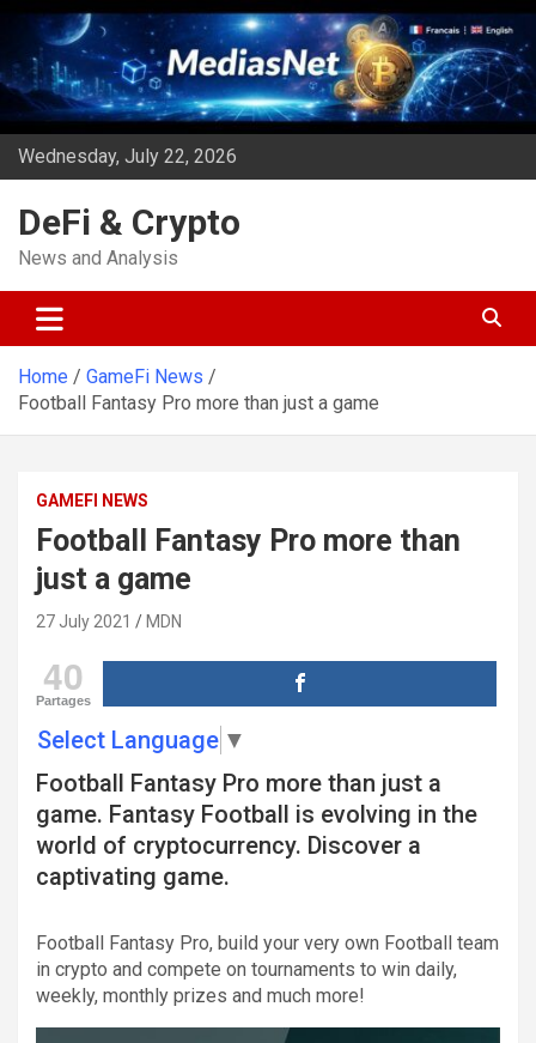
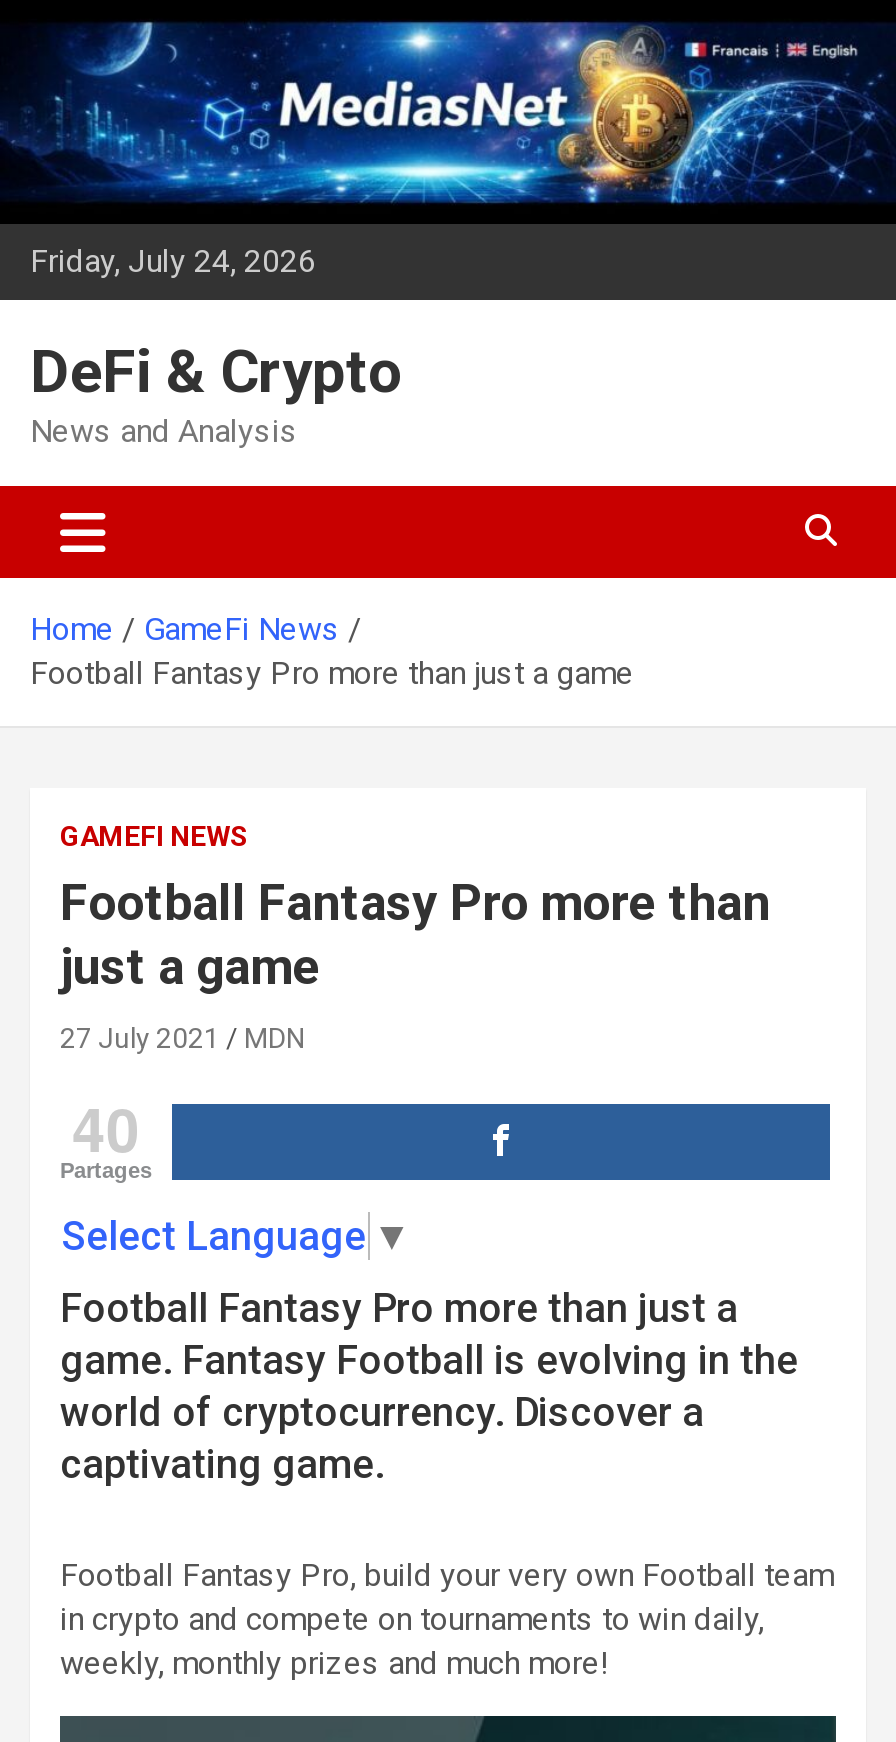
- Wednesday, July 22, 2026
+ Friday, July 24, 2026
